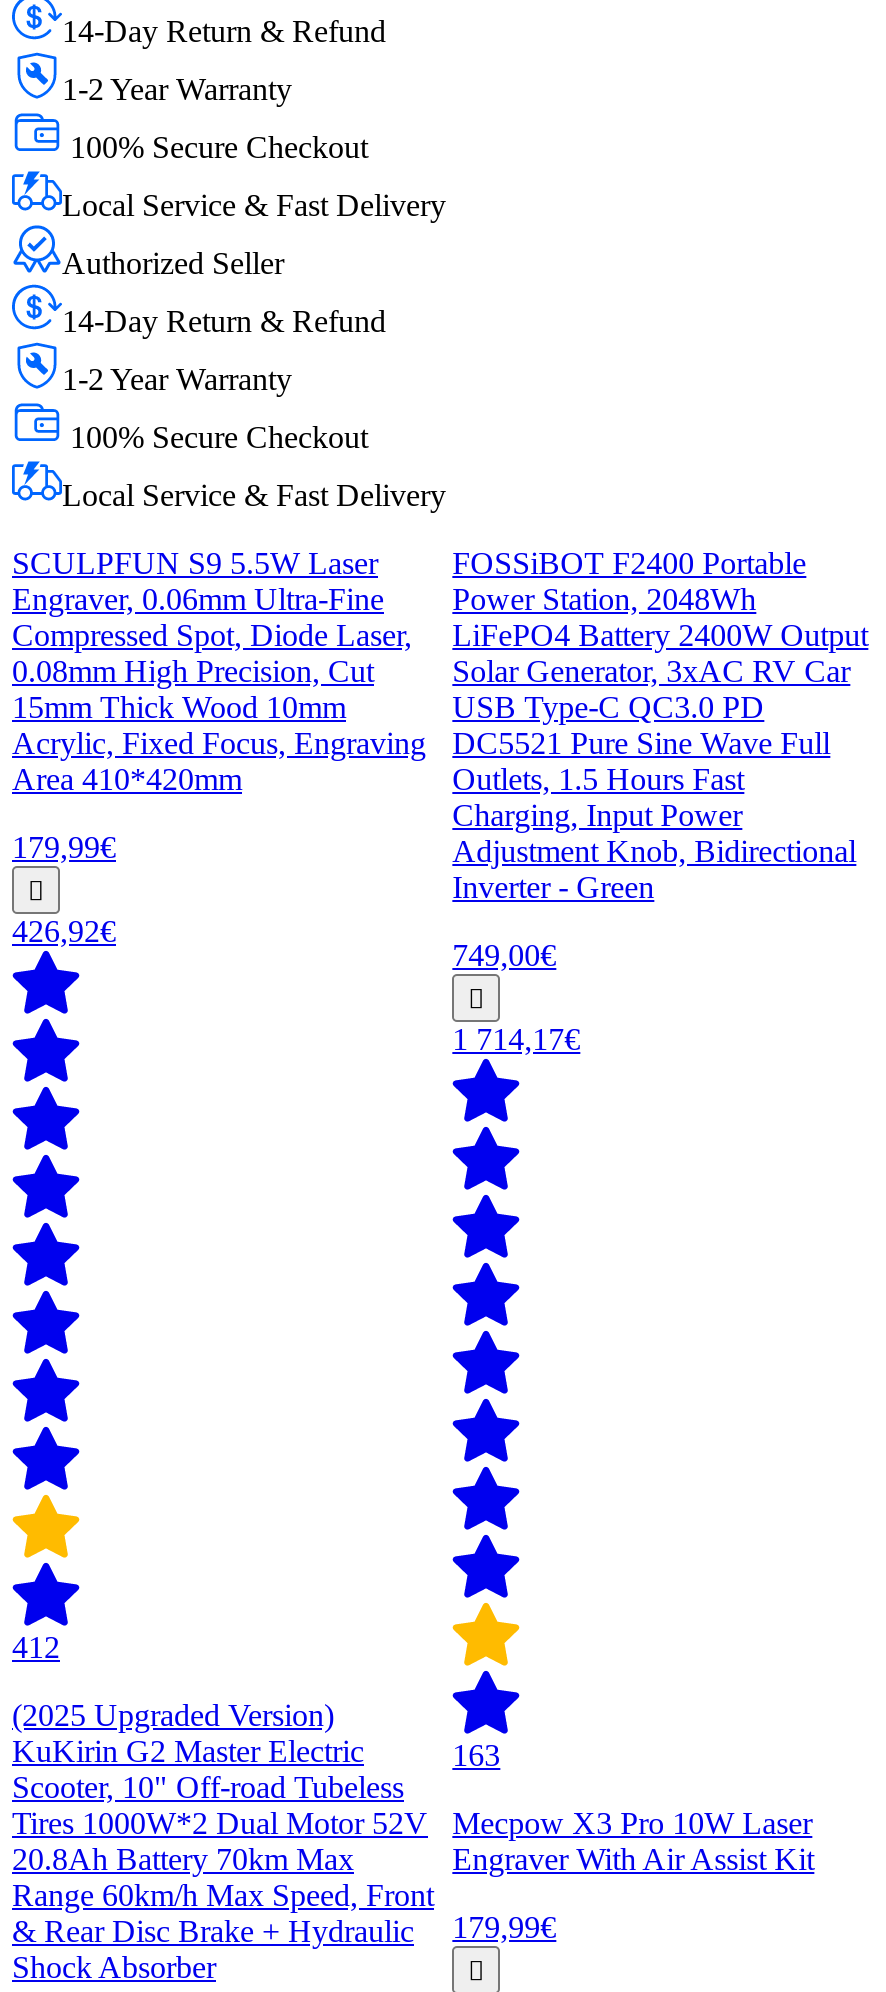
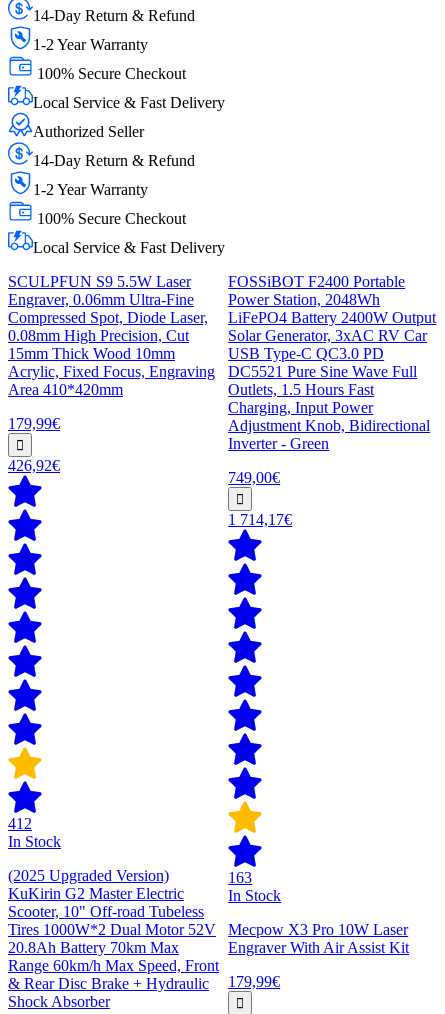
+ In Stock

+ In Stock
